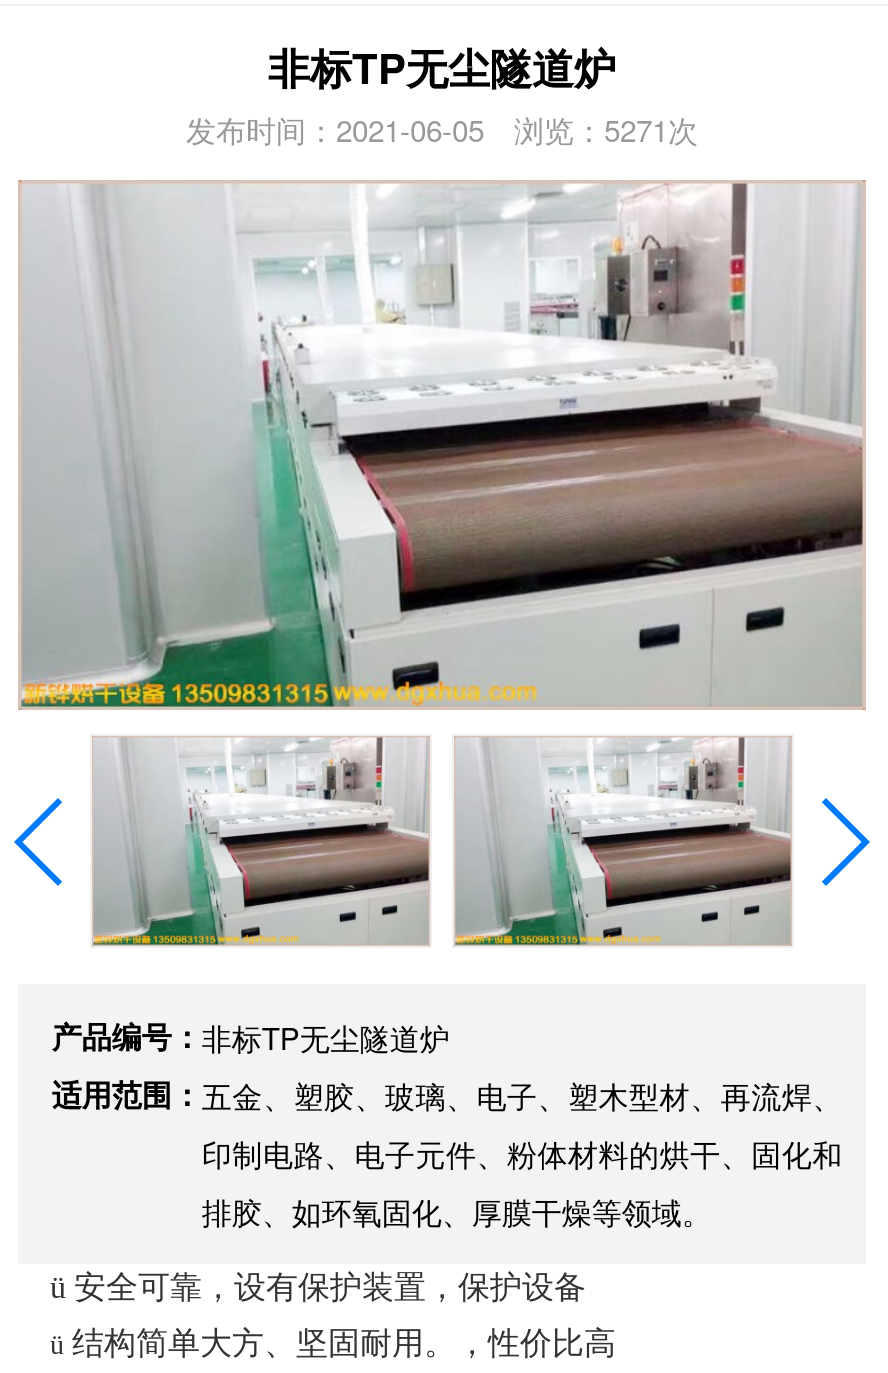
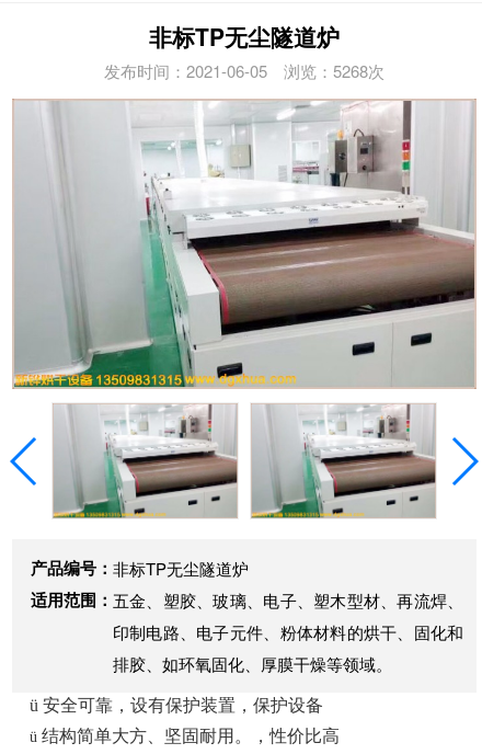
- 发布时间：2021-06-05 浏览：5271次
+ 发布时间：2021-06-05 浏览：5268次
